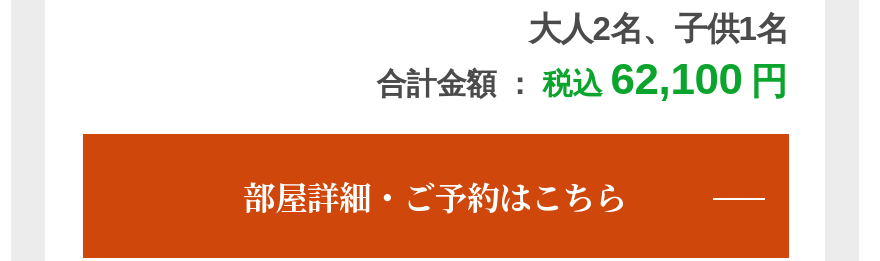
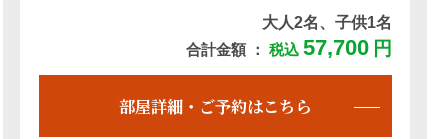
- 合計金額 ： 税込 62,100 円
+ 合計金額 ： 税込 57,700 円
